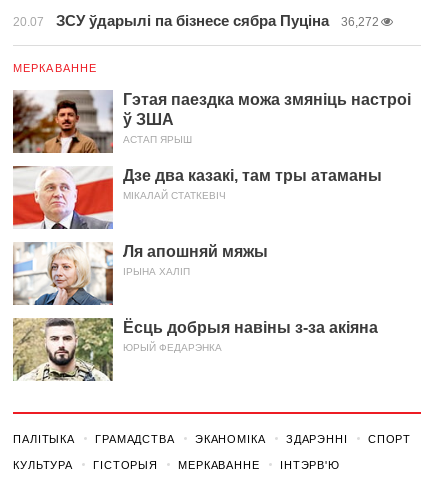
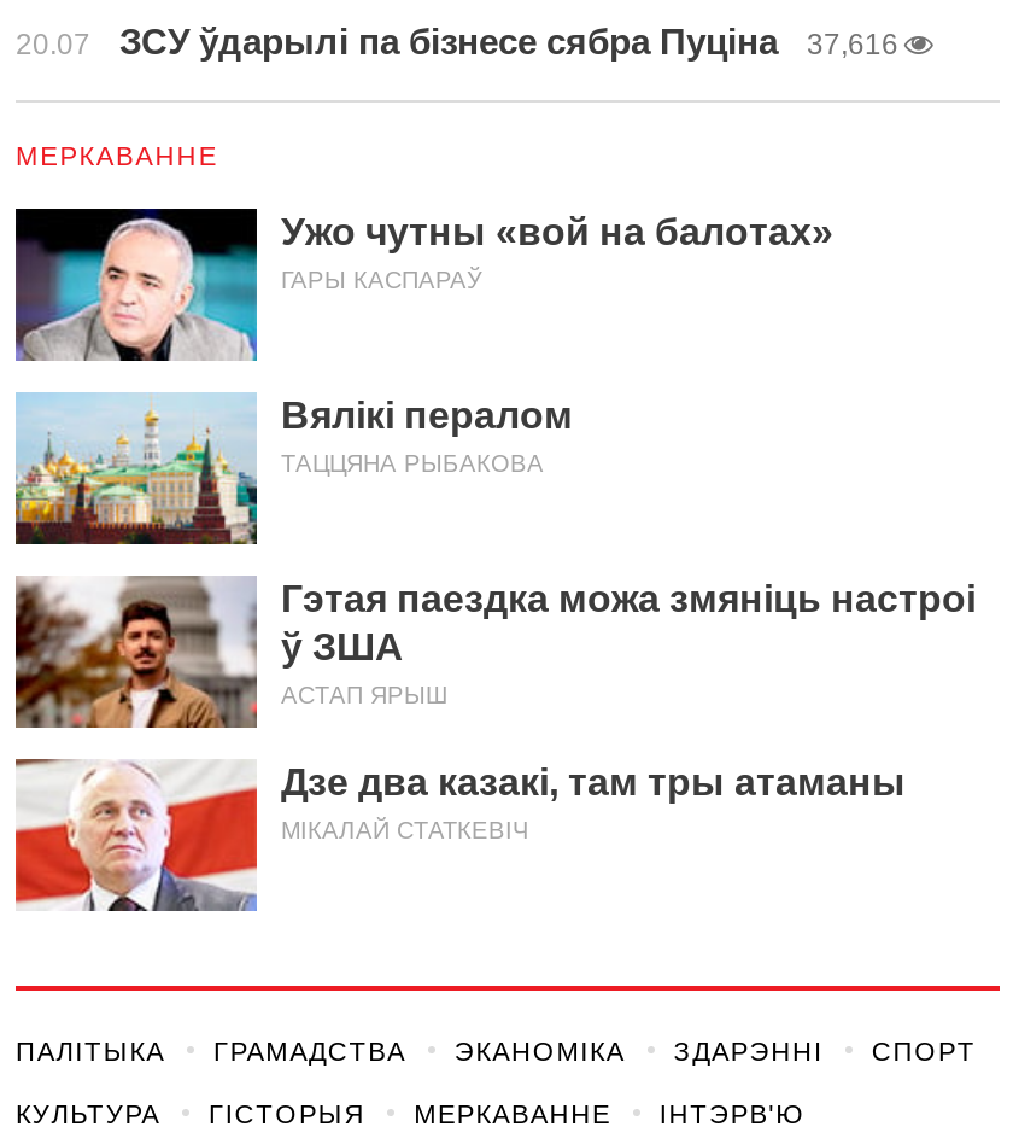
- 20.07 ЗСУ ўдарылі па бізнесе сябра Пуціна 36,272
+ 20.07 ЗСУ ўдарылі па бізнесе сябра Пуціна 37,616

+ [image]
+ Ужо чутны «вой на балотах»
+ ГАРЫ КАСПАРАЎ
+ Вялікі пералом
+ ТАЦЦЯНА РЫБАКОВА

+ [image]

moved down: [image] | Гэтая паездка можа змяніць настроі | ў ЗША | АСТАП ЯРЫШ | Дзе два казакі, там тры атаманы | МІКАЛАЙ СТАТКЕВІЧ

- [image]
- Ля апошняй мяжы
- ІРЫНА ХАЛІП
- Ёсць добрыя навіны з-за акіяна
- ЮРЫЙ ФЕДАРЭНКА

- [image]
